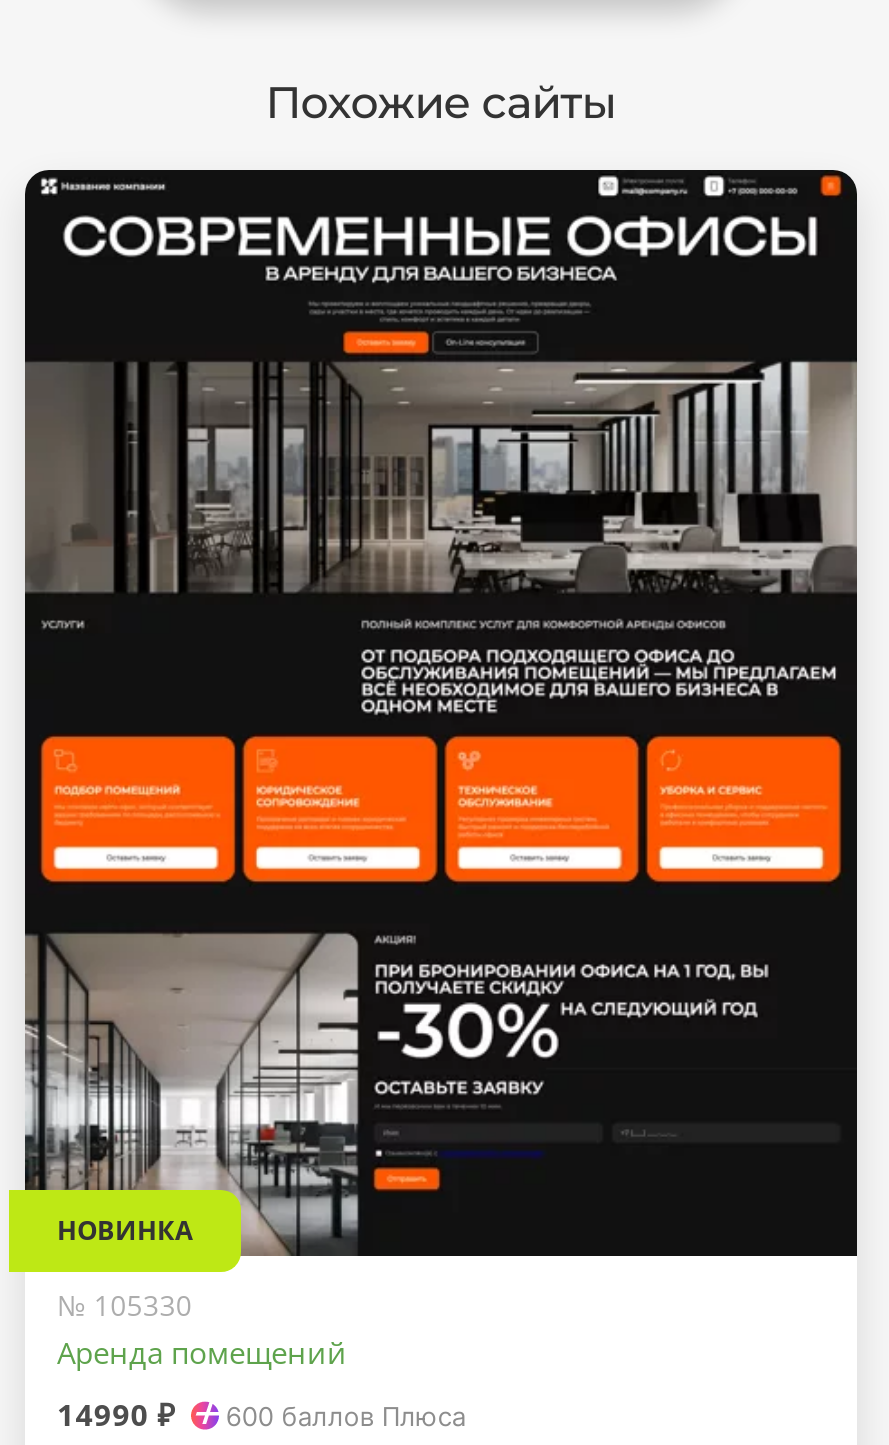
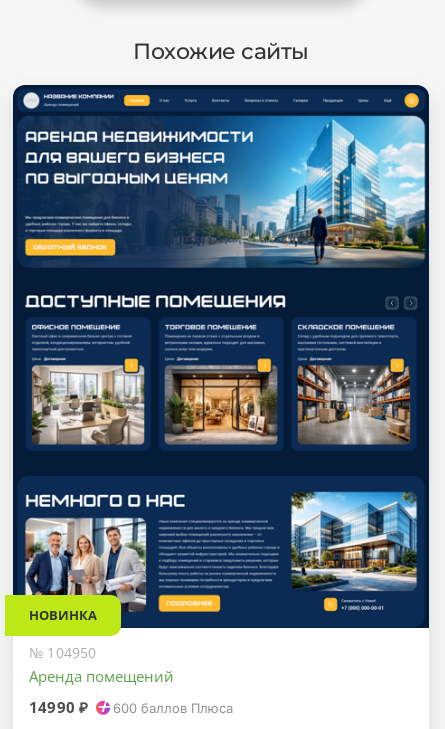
- [image]
- № 105330
+ [image]
+ № 104950
